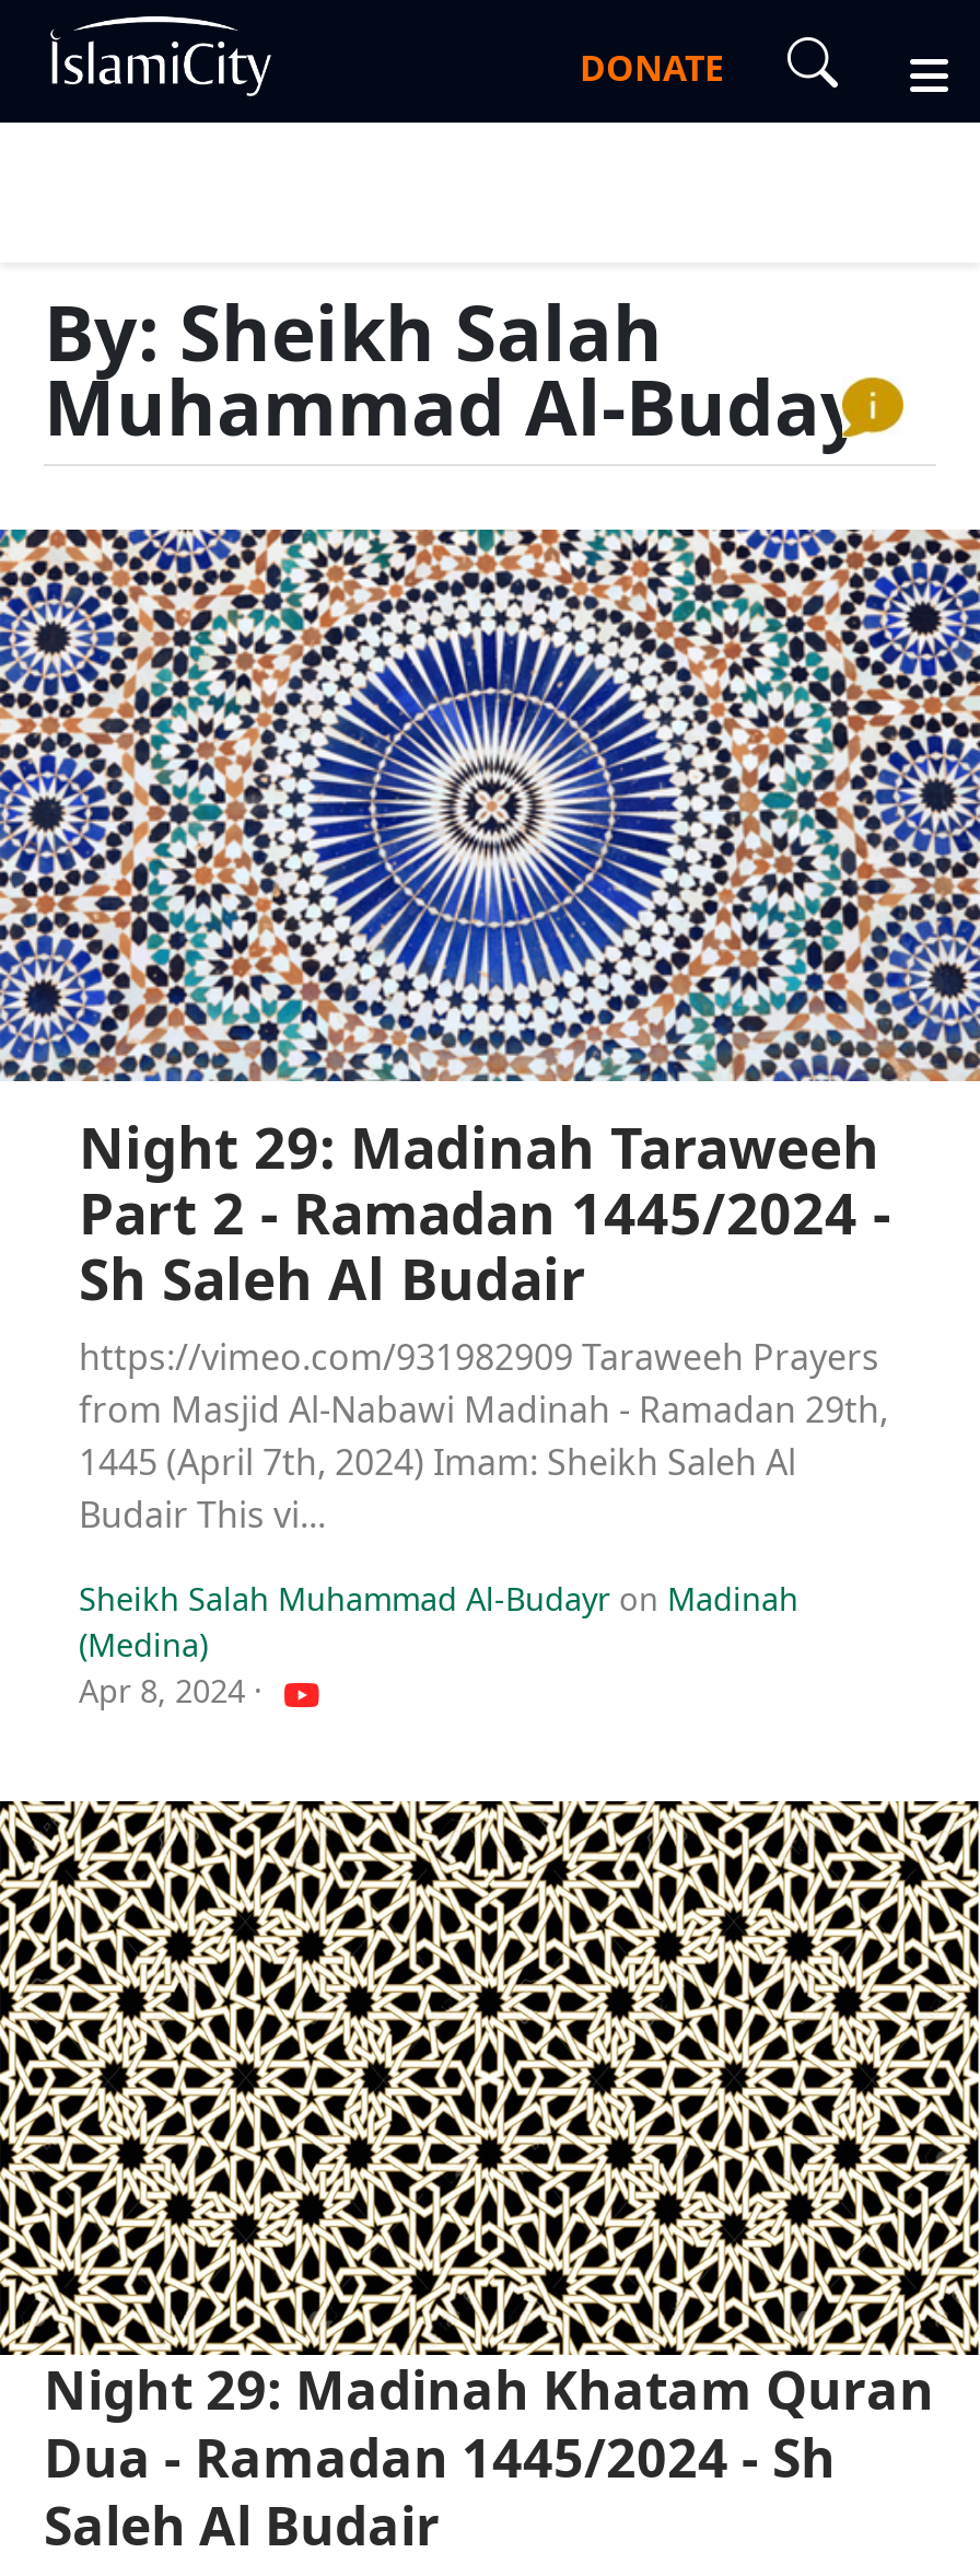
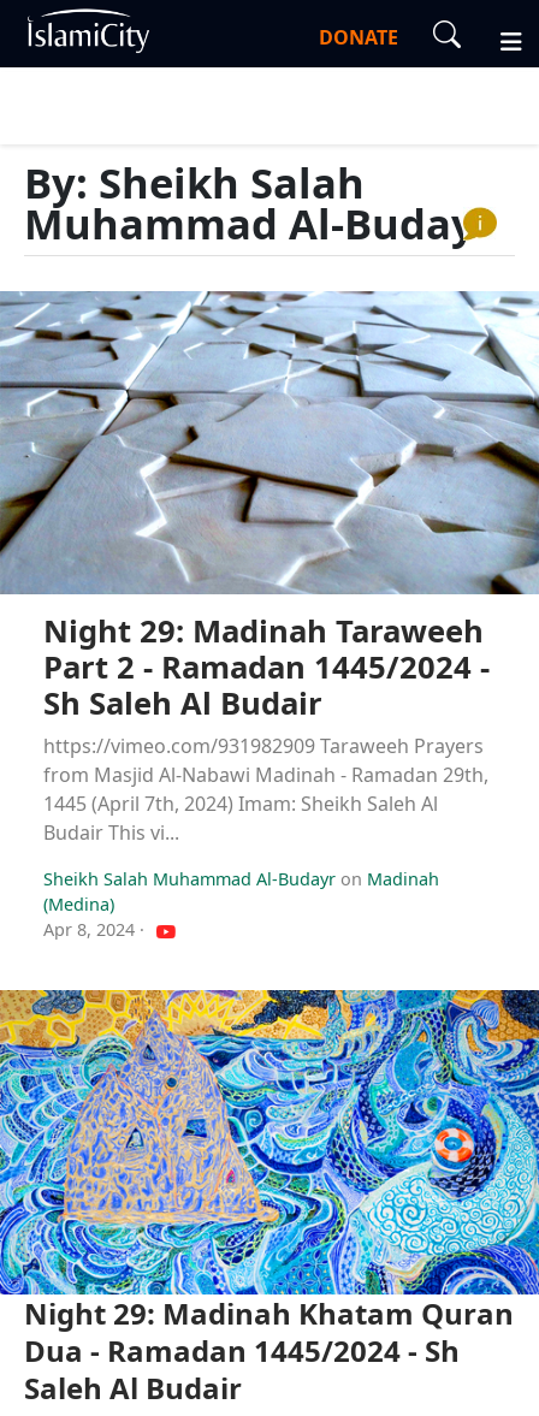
- [image]
+ [image]

- [image]
+ [image]
